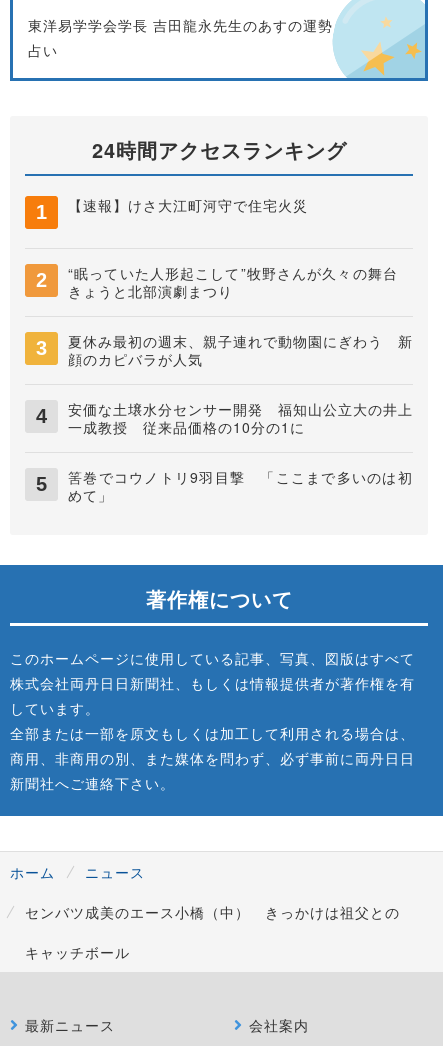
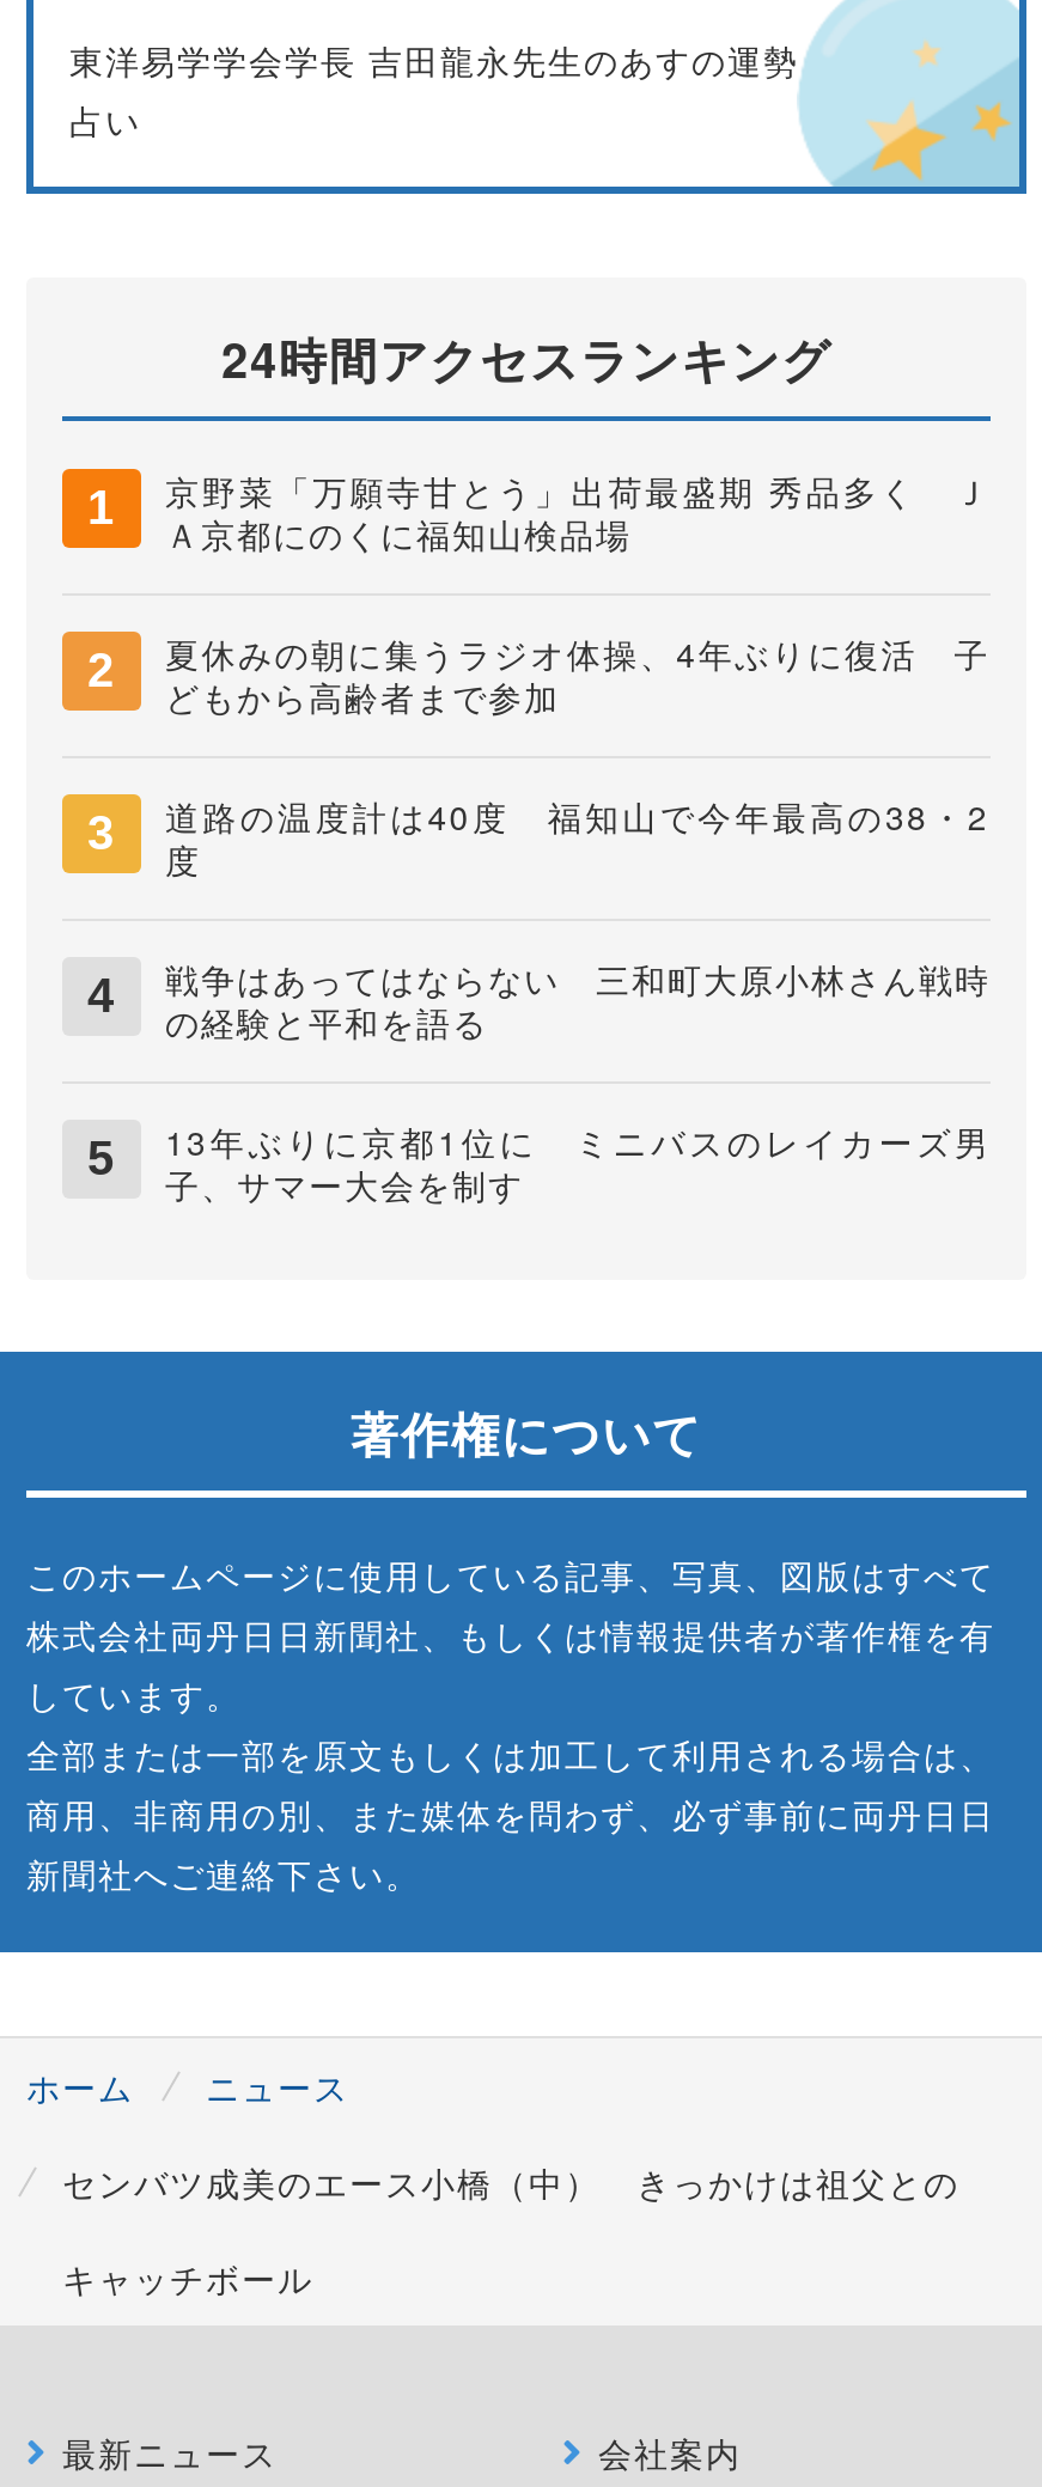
- 【速報】けさ大江町河守で住宅火災
+ 京野菜「万願寺甘とう」出荷最盛期 秀品多く Ｊ
+ Ａ京都にのくに福知山検品場

- “眠っていた人形起こして”牧野さんが久々の舞台
- きょうと北部演劇まつり
+ 夏休みの朝に集うラジオ体操、4年ぶりに復活 子
+ どもから高齢者まで参加

- 夏休み最初の週末、親子連れで動物園にぎわう 新
- 顔のカピバラが人気
+ 道路の温度計は40度 福知山で今年最高の38・2
+ 度

- 安価な土壌水分センサー開発 福知山公立大の井上
- 一成教授 従来品価格の10分の1に
+ 戦争はあってはならない 三和町大原小林さん戦時
+ の経験と平和を語る

- 筈巻でコウノトリ9羽目撃 「ここまで多いのは初
- めて」
+ 13年ぶりに京都1位に ミニバスのレイカーズ男
+ 子、サマー大会を制す
